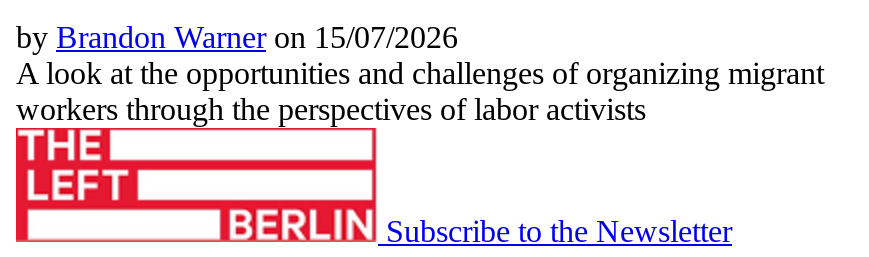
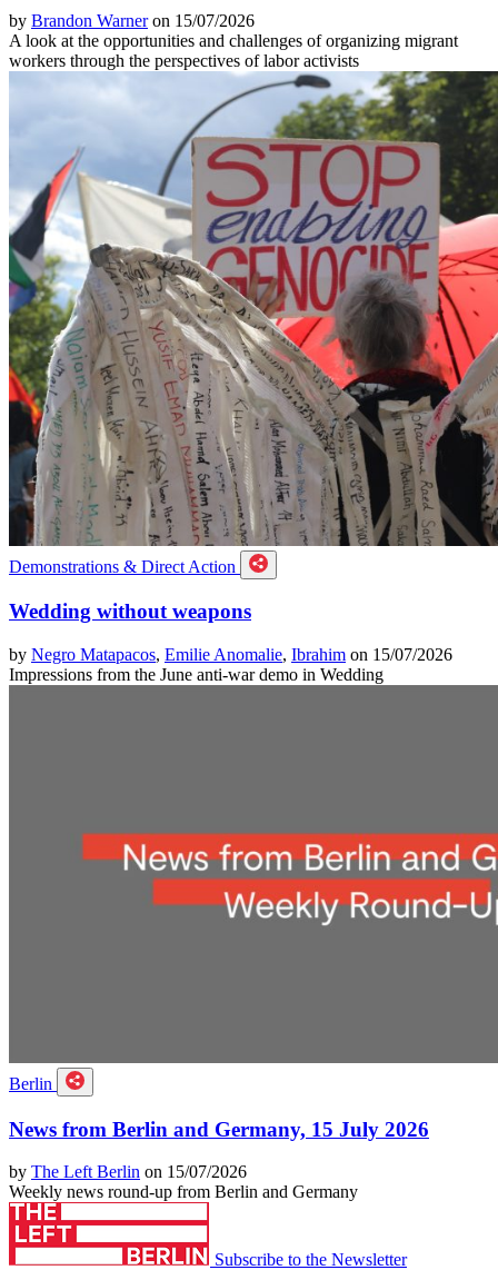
+ [image]
+ Demonstrations & Direct Action
+ Wedding without weapons
+ by Negro Matapacos, Emilie Anomalie, Ibrahim on 15/07/2026
+ Impressions from the June anti-war demo in Wedding

+ [image]
+ Berlin
+ News from Berlin and Germany, 15 July 2026
+ by The Left Berlin on 15/07/2026
+ Weekly news round-up from Berlin and Germany
